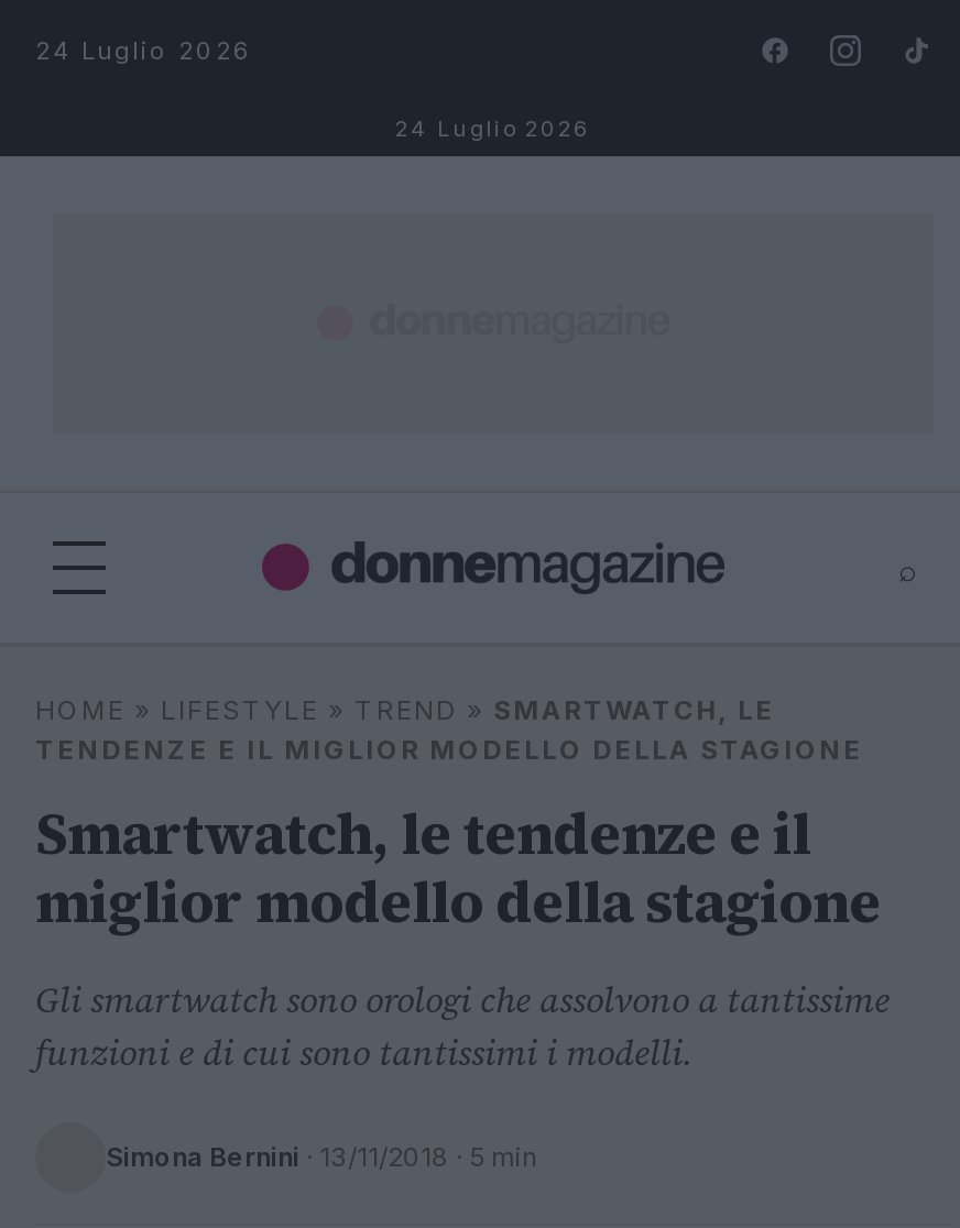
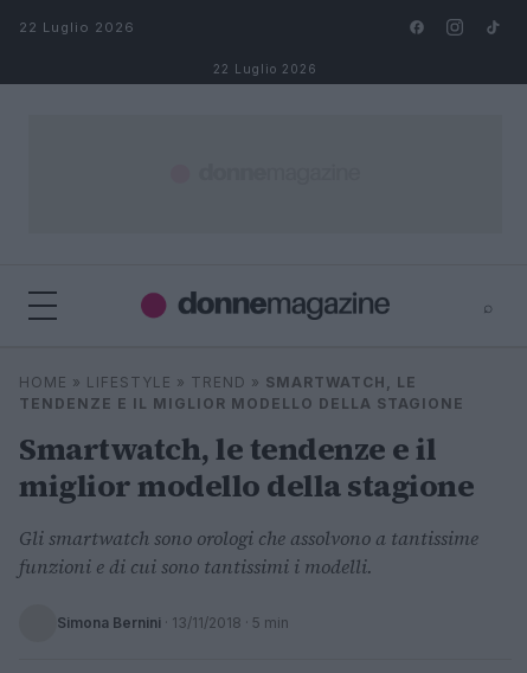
- 24 Luglio 2026
+ 22 Luglio 2026

- 24 Luglio 2026
+ 22 Luglio 2026
